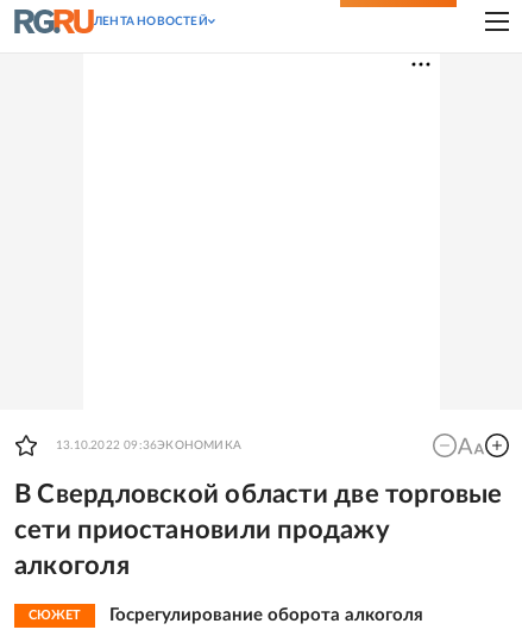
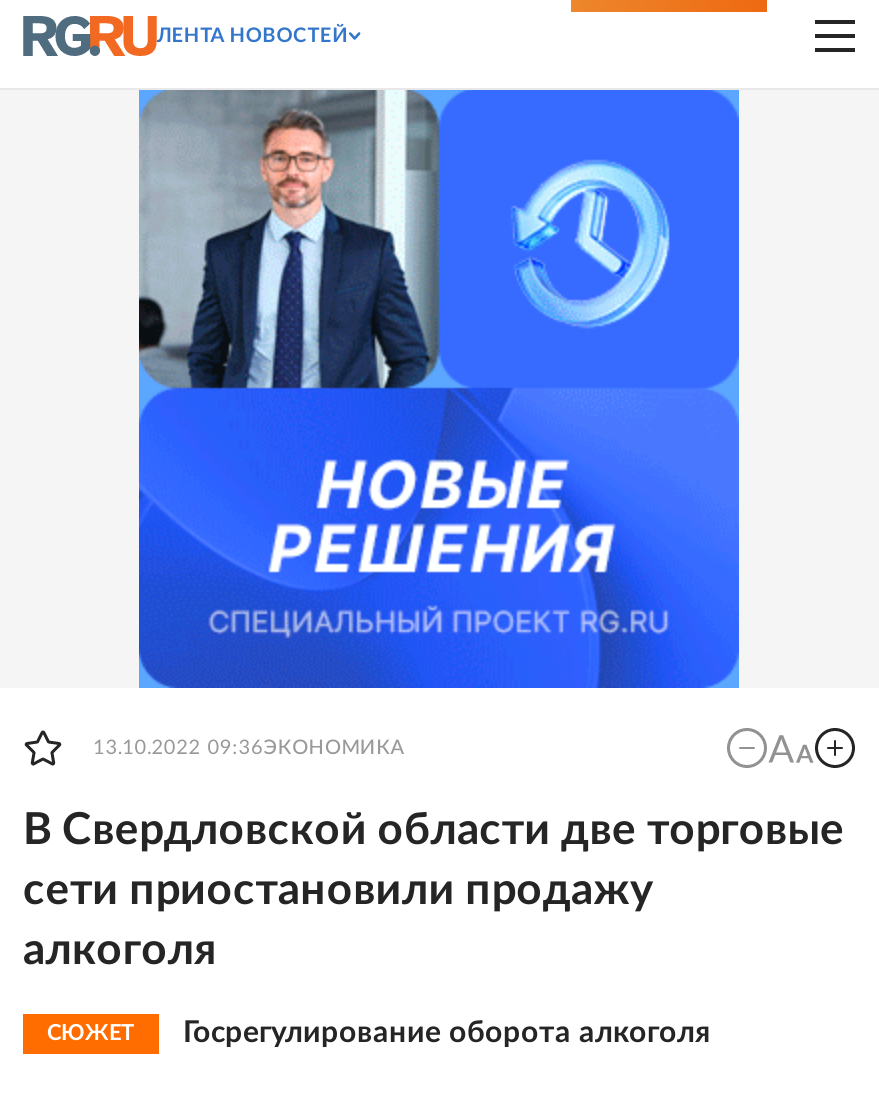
+ [image]
